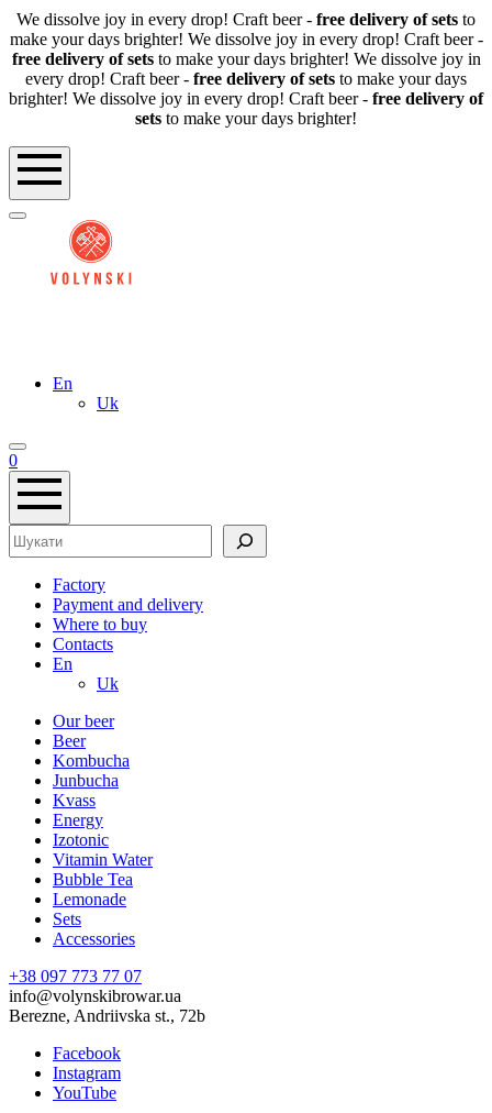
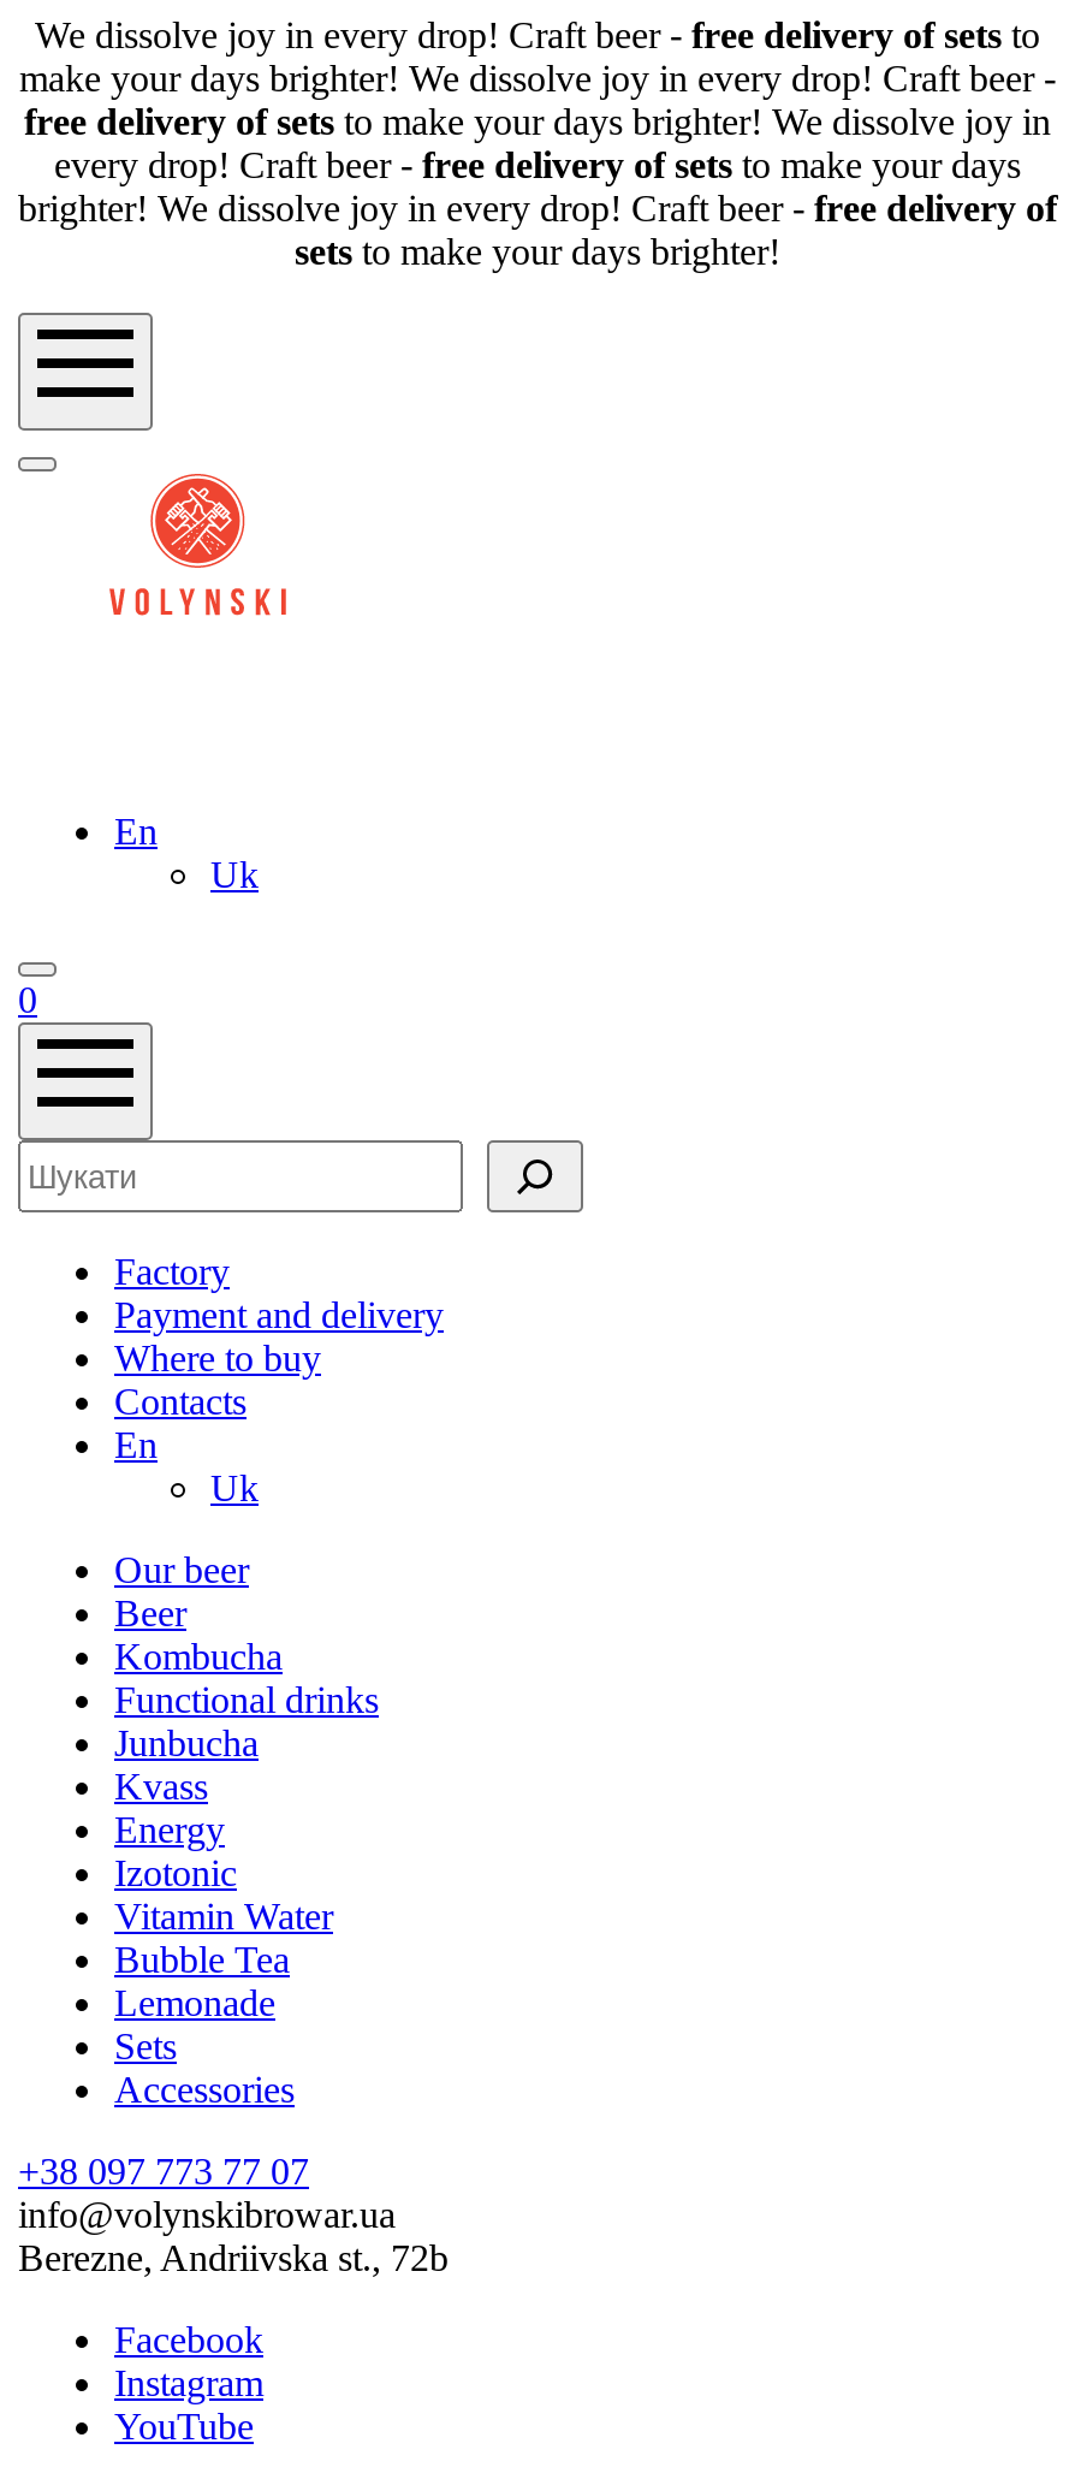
+ Functional drinks
